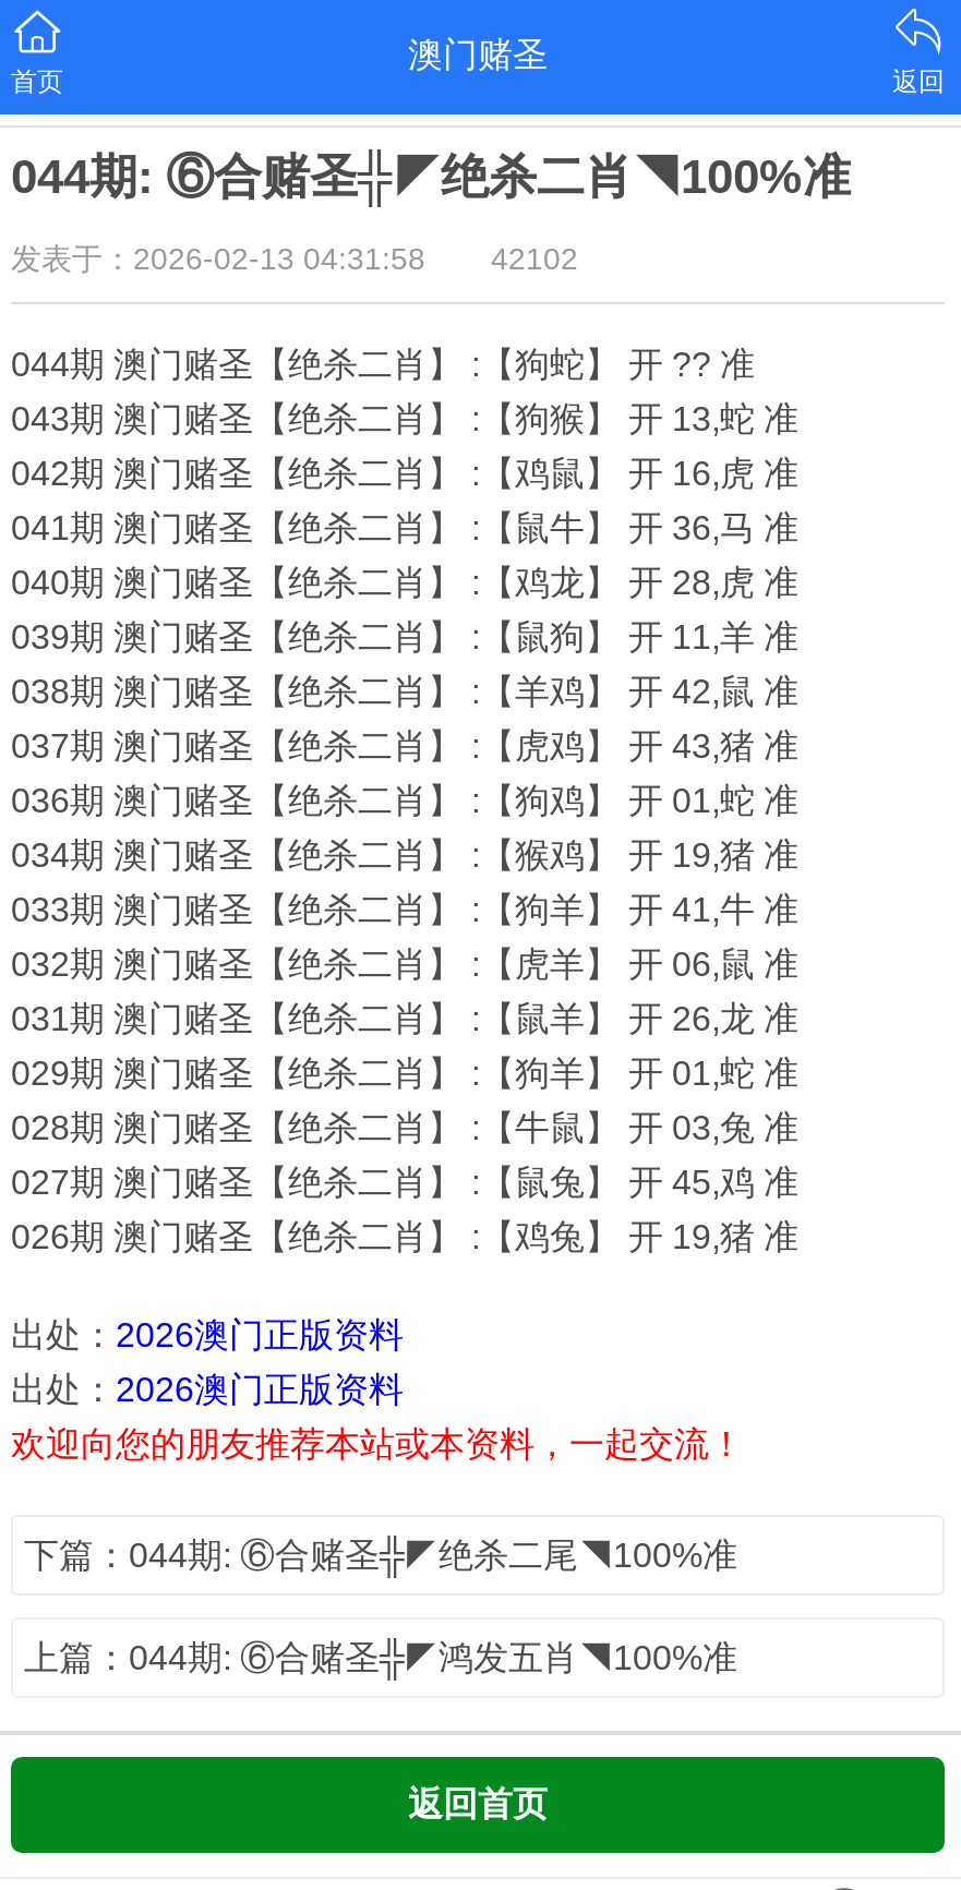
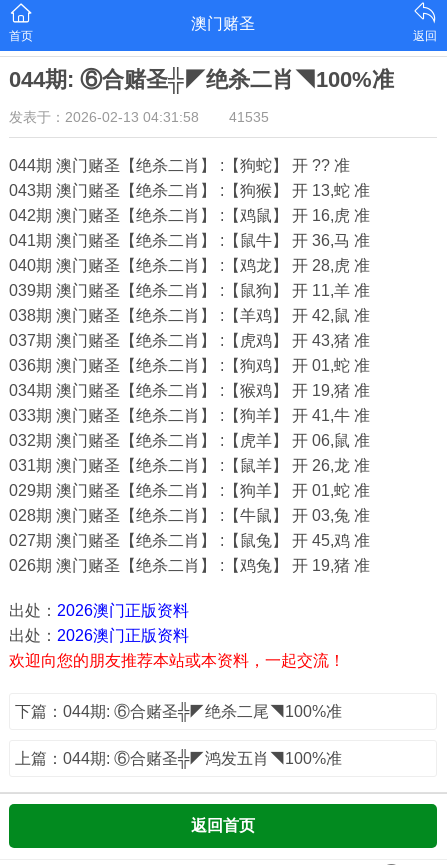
- 发表于：2026-02-13 04:31:58 42102
+ 发表于：2026-02-13 04:31:58 41535
